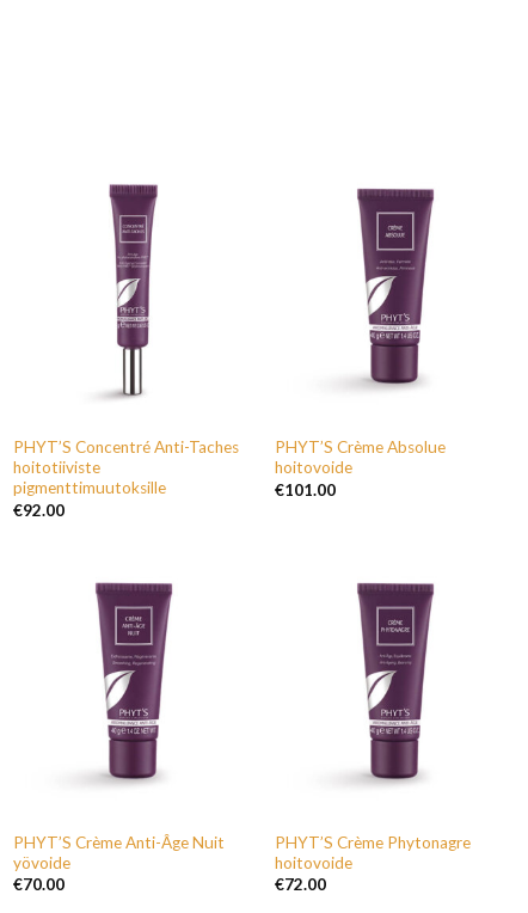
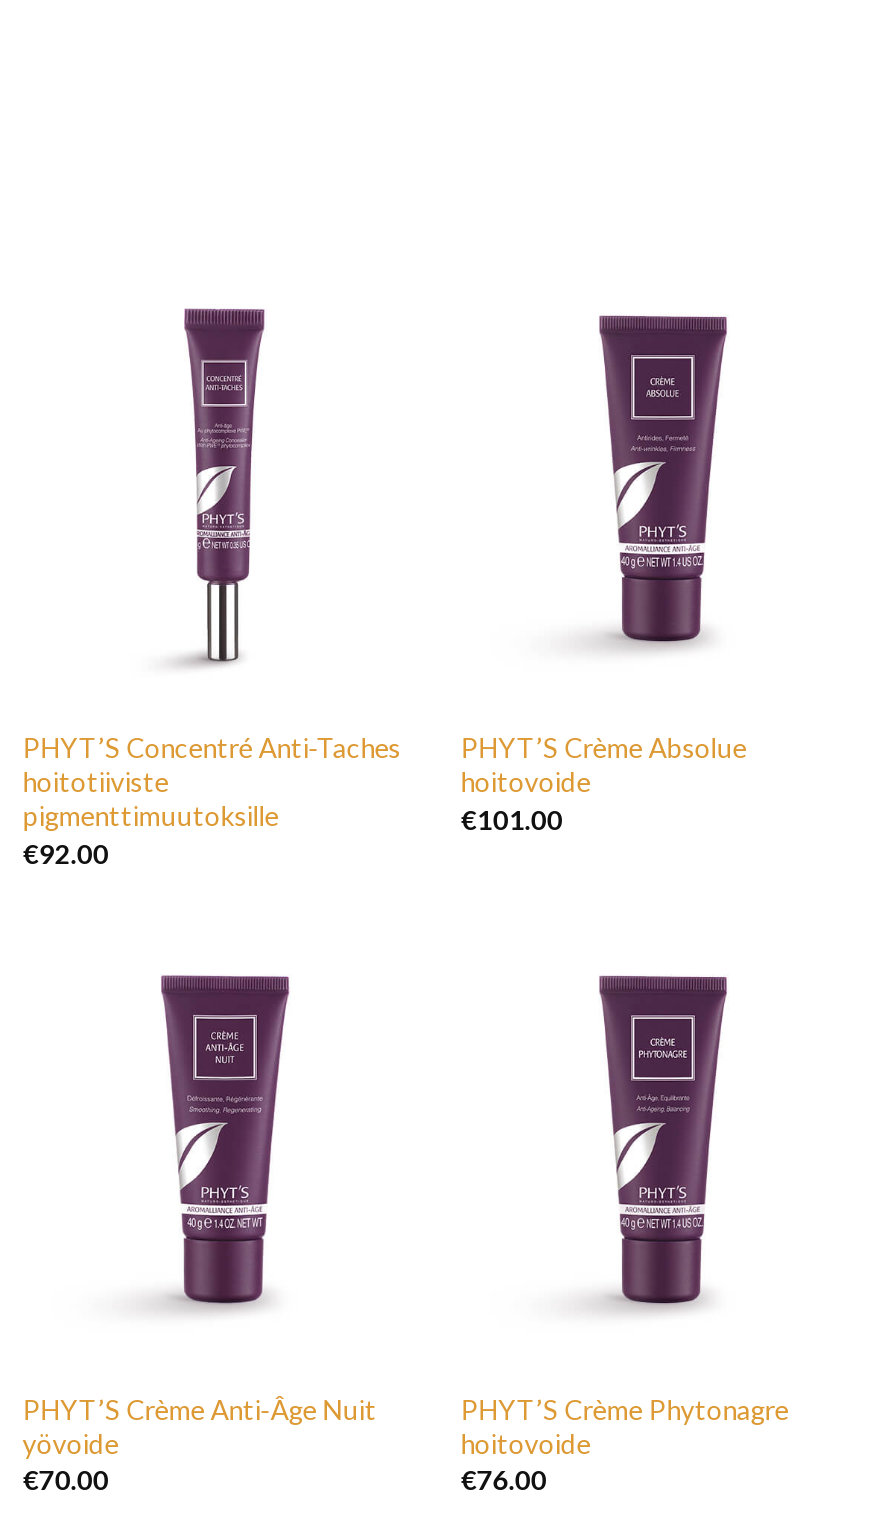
- €72.00
+ €76.00
